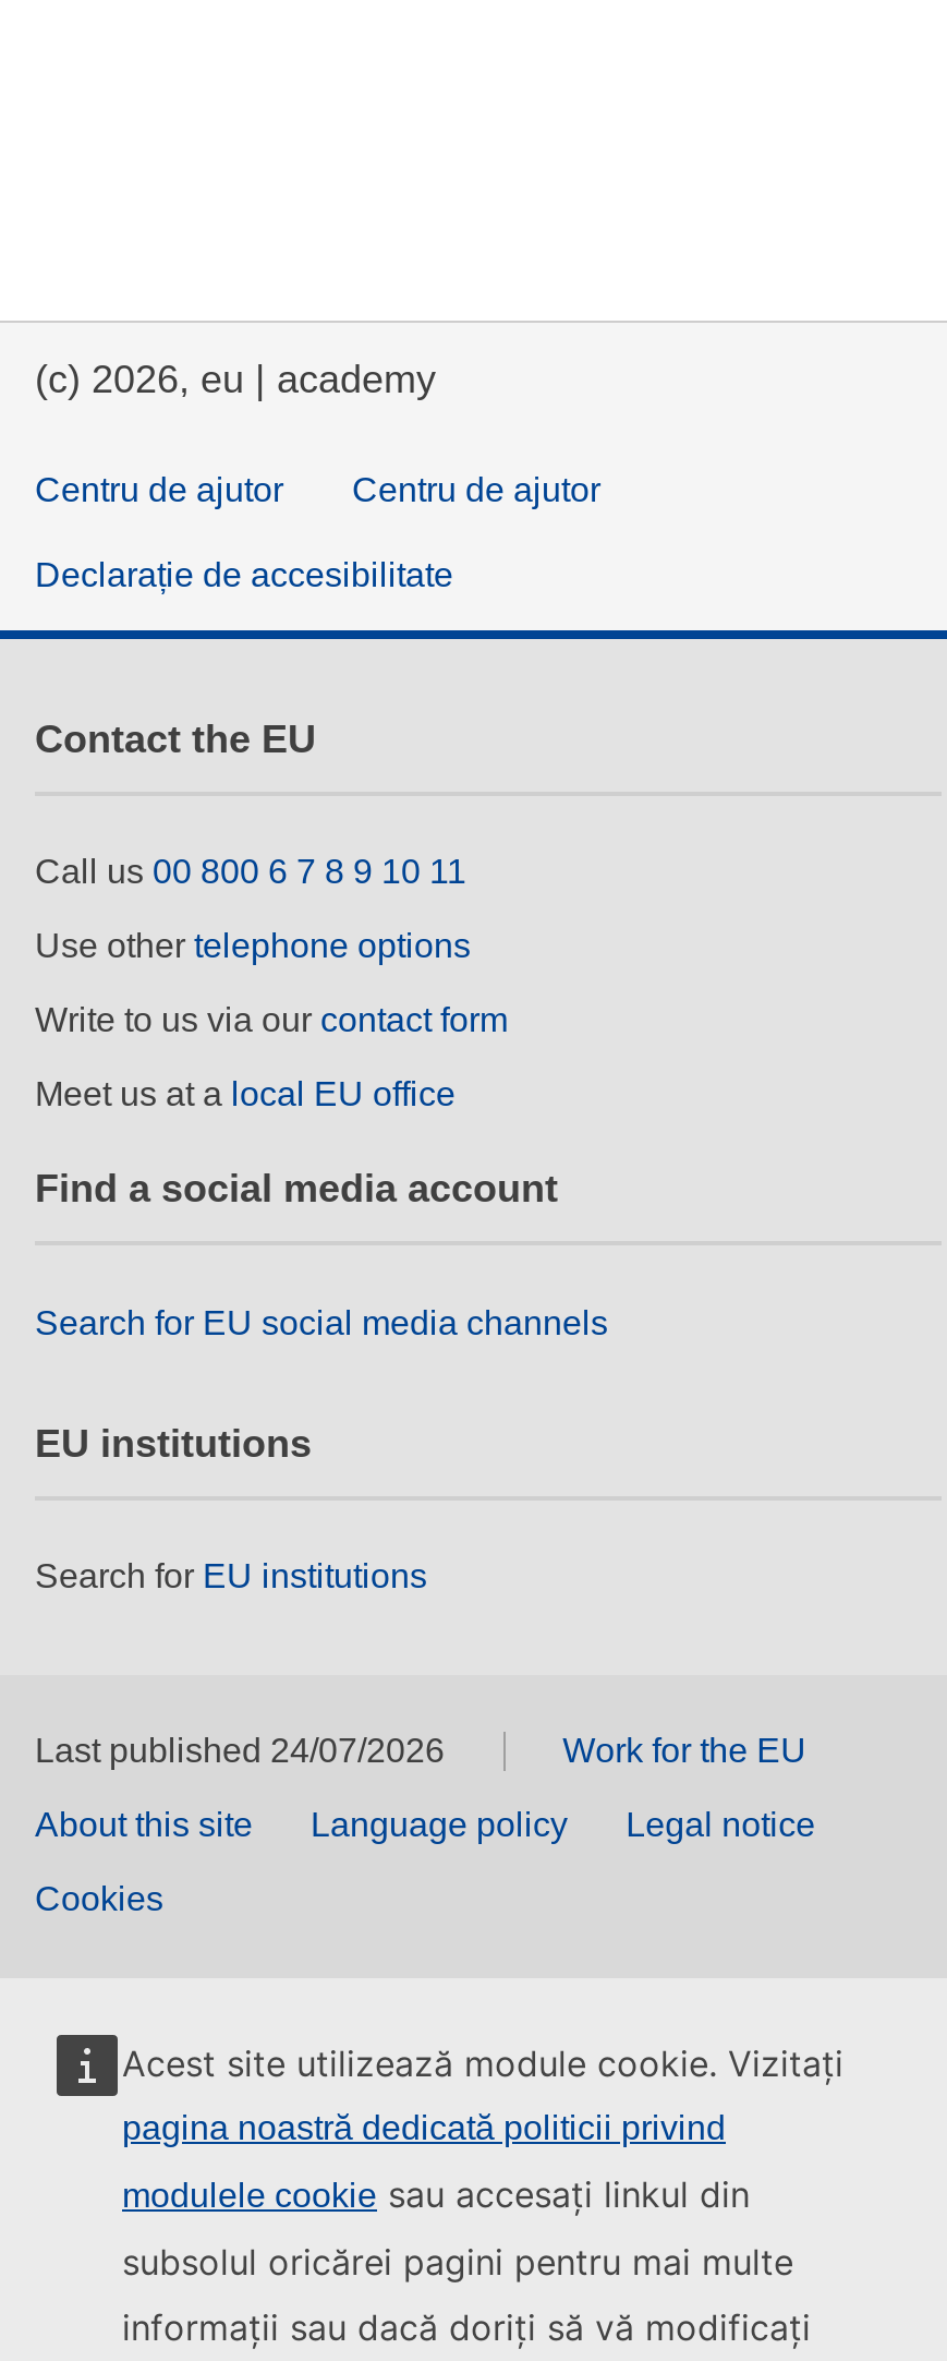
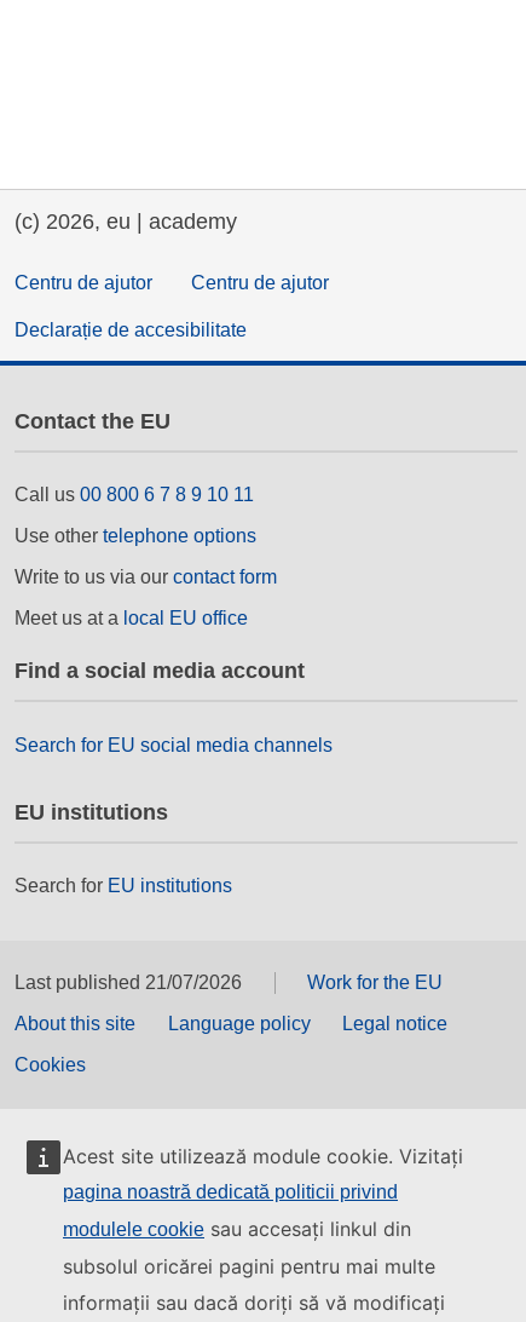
- Last published 24/07/2026
+ Last published 21/07/2026
